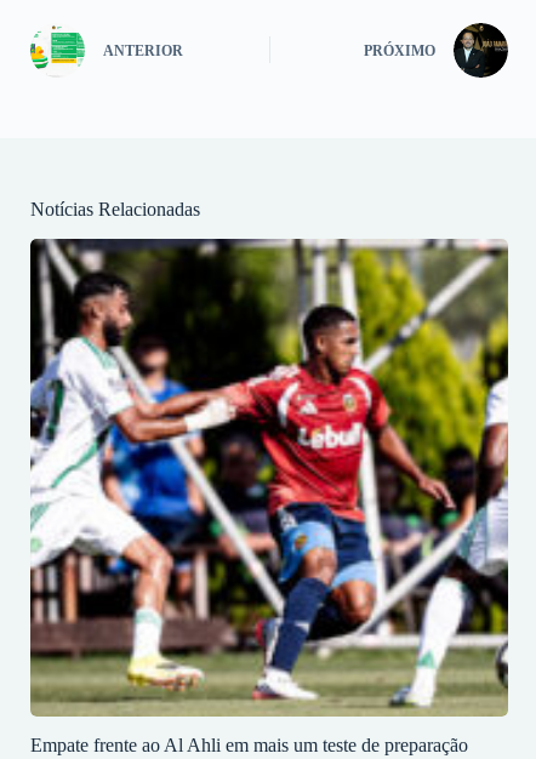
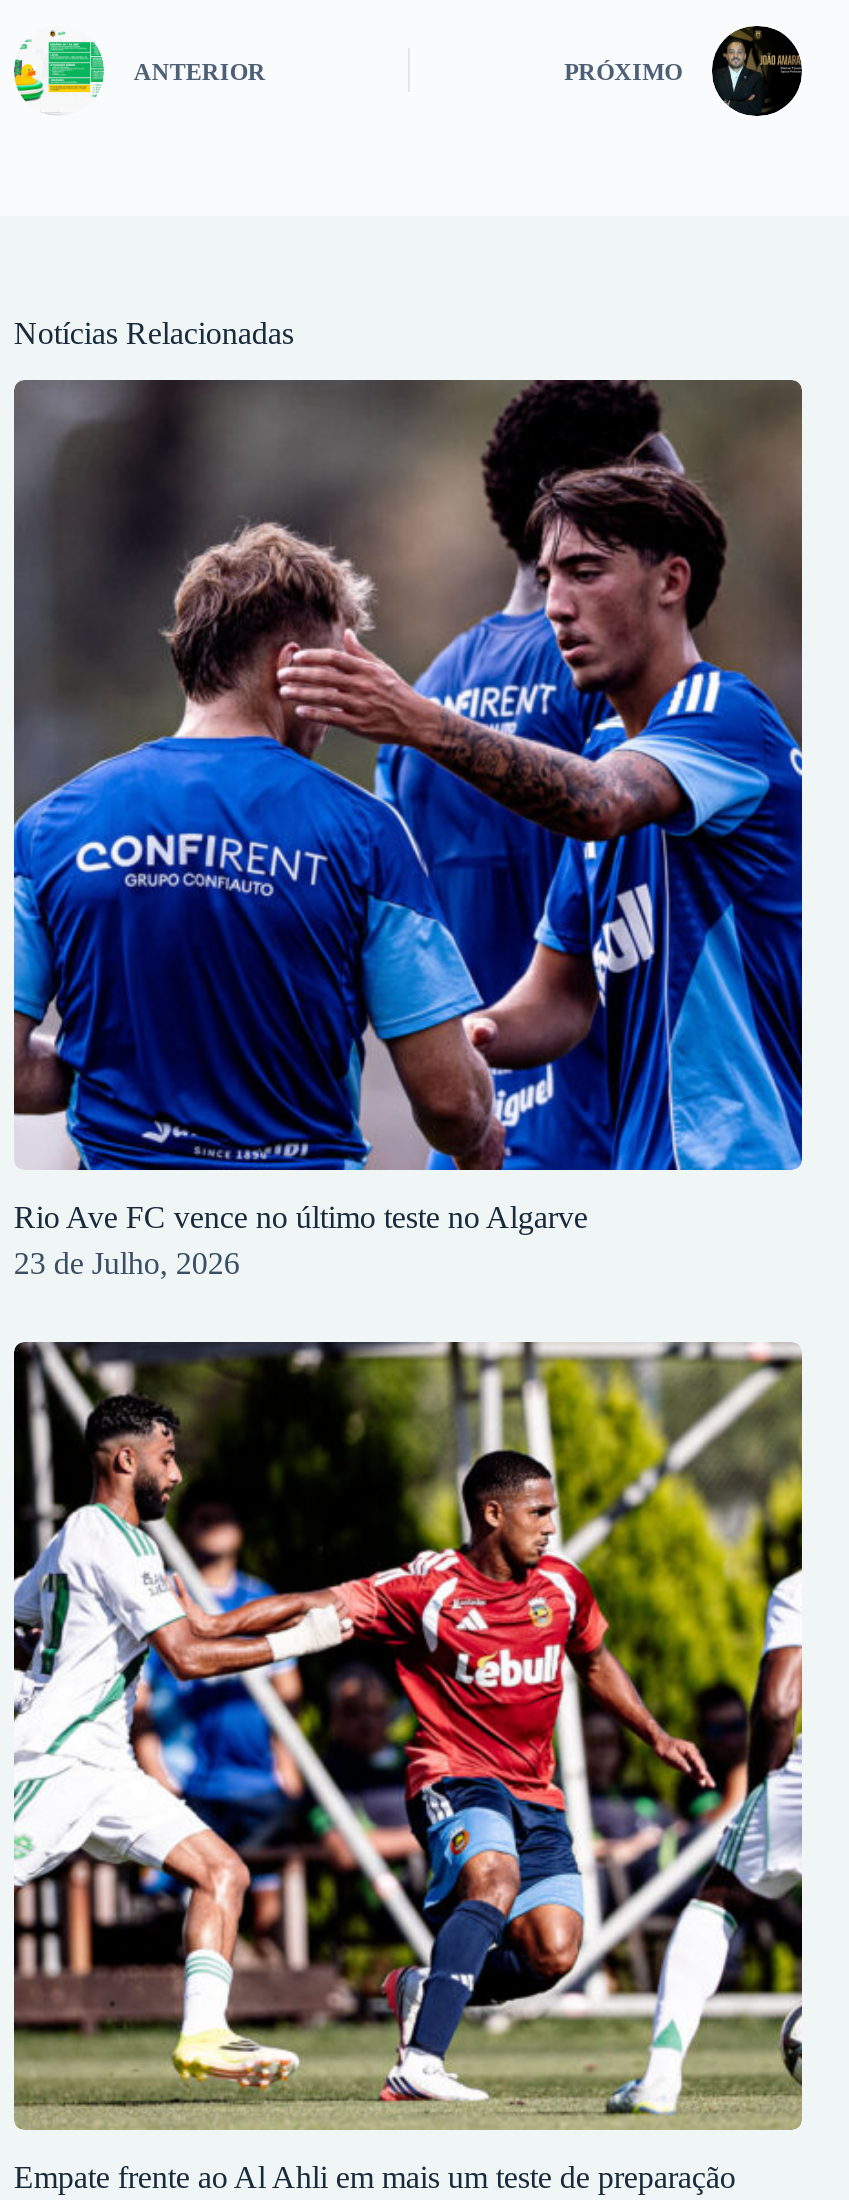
+ [image]
+ Rio Ave FC vence no último teste no Algarve
+ 23 de Julho, 2026
